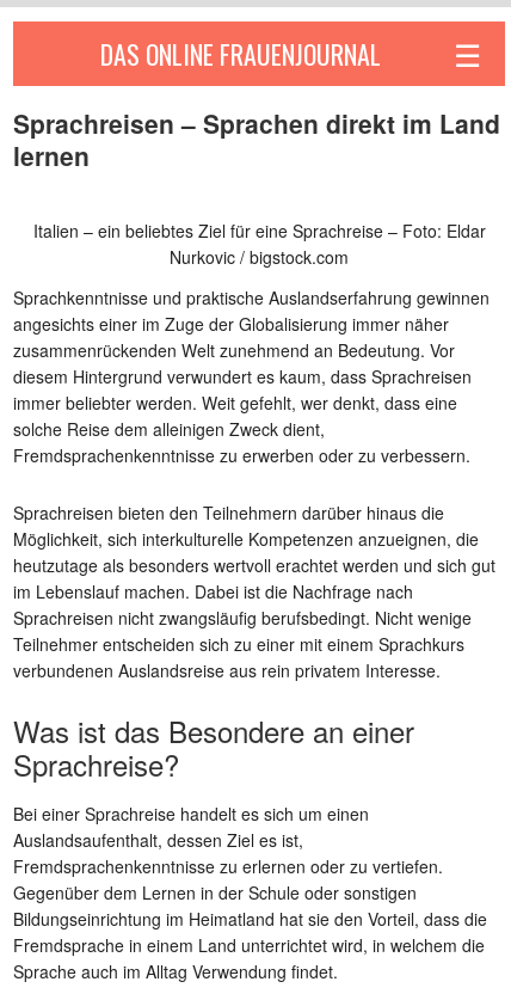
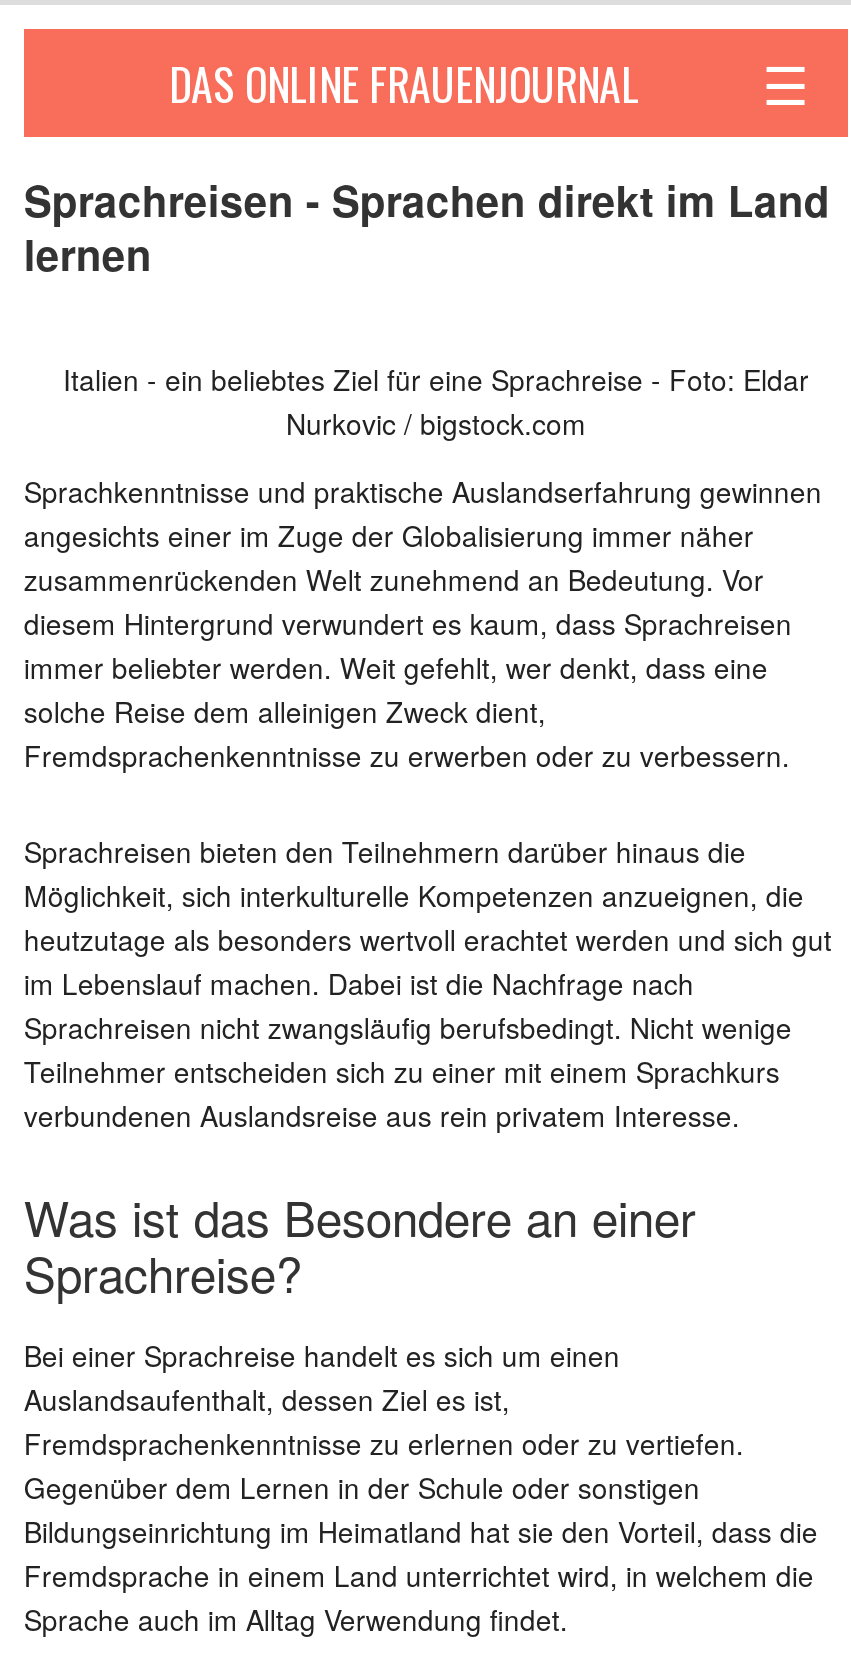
- Sprachreisen – Sprachen direkt im Land
+ Sprachreisen - Sprachen direkt im Land

- Italien – ein beliebtes Ziel für eine Sprachreise – Foto: Eldar
+ Italien - ein beliebtes Ziel für eine Sprachreise - Foto: Eldar
